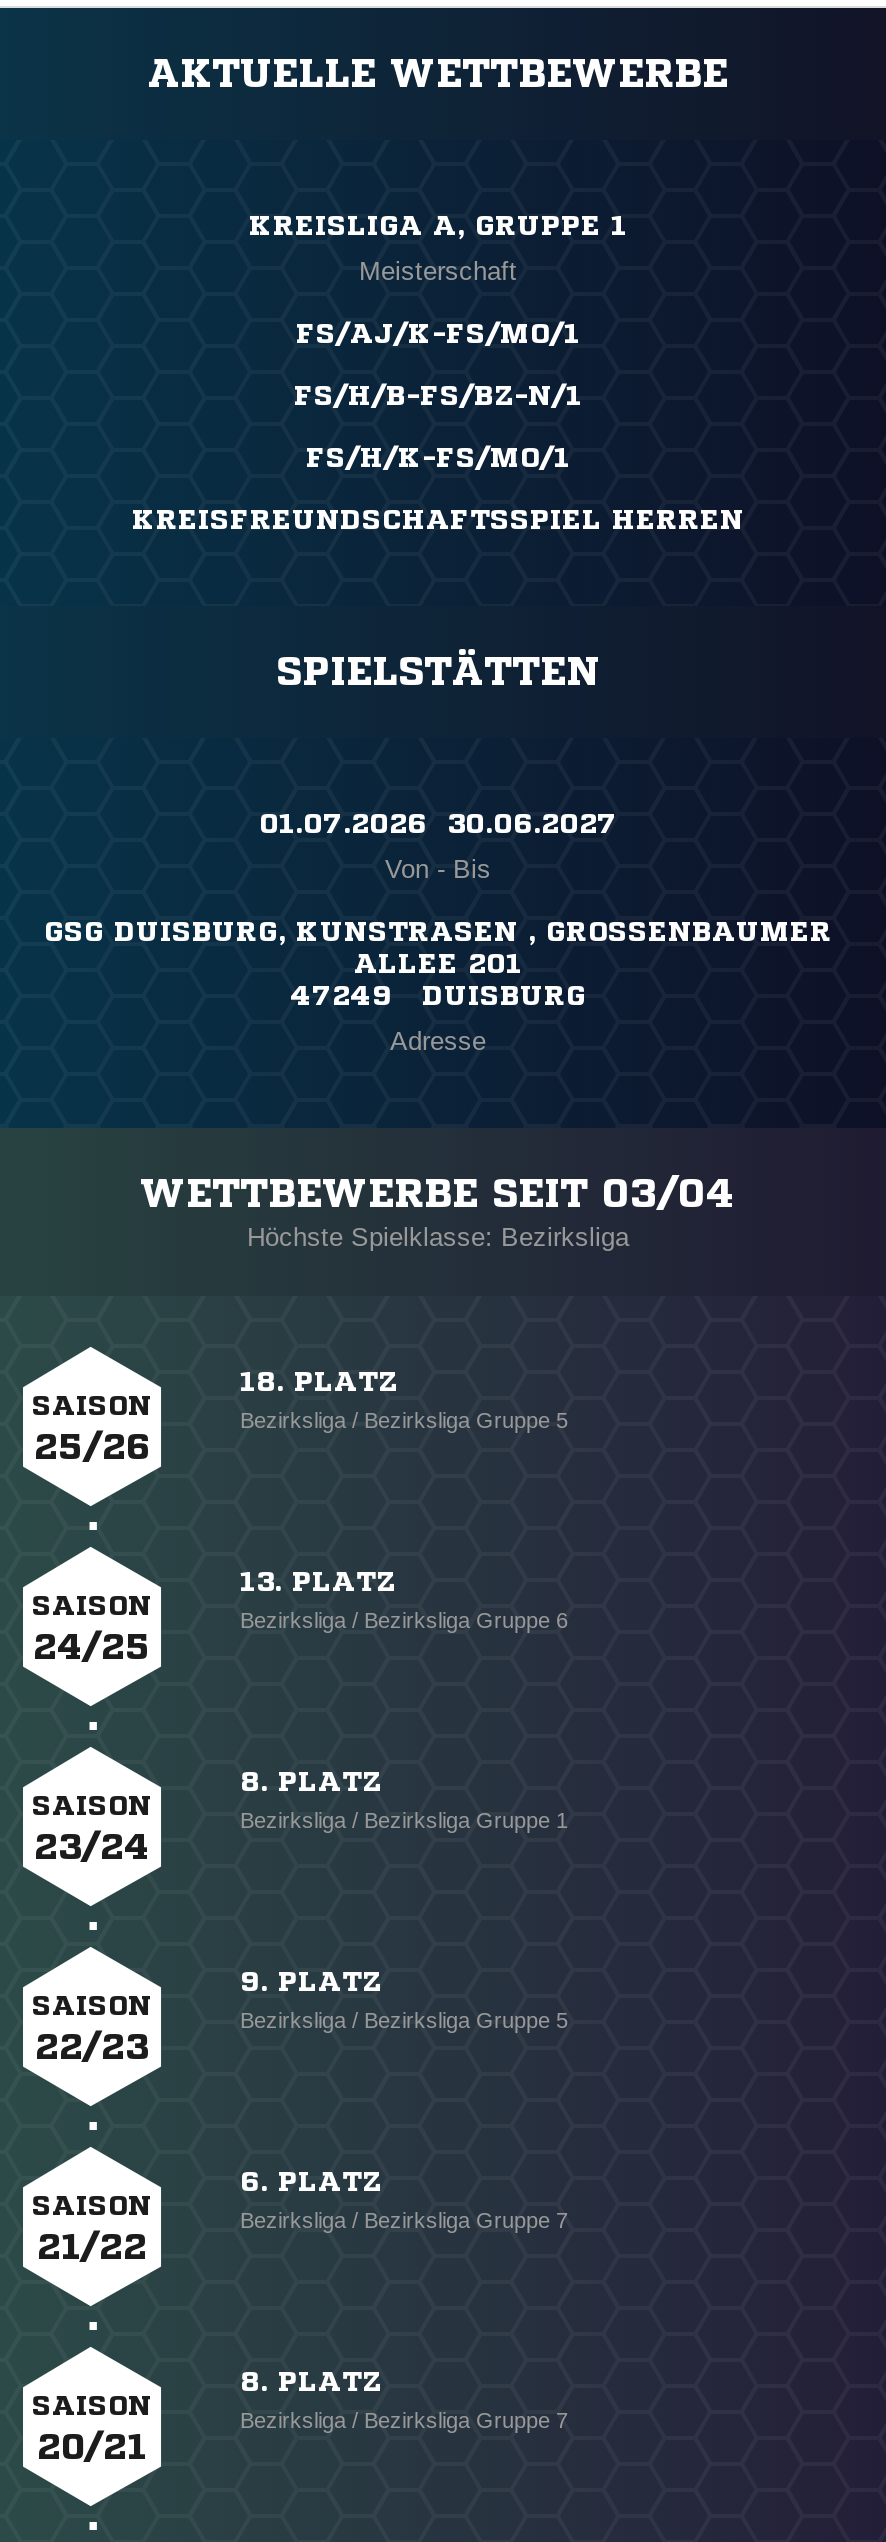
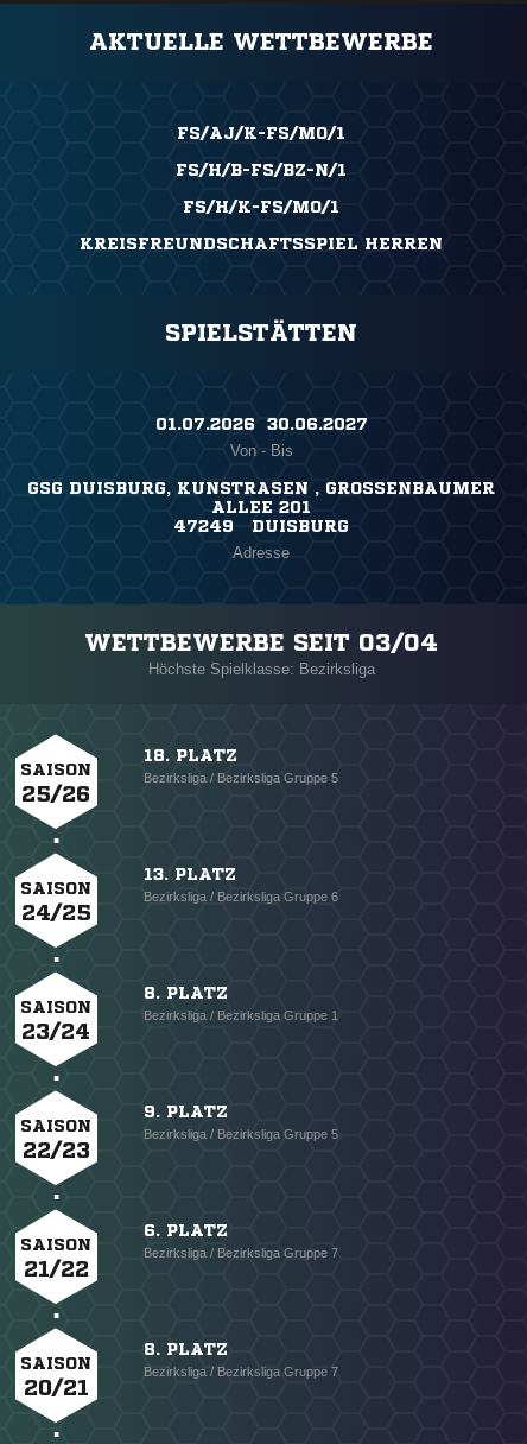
- KREISLIGA A, GRUPPE 1
- Meisterschaft
